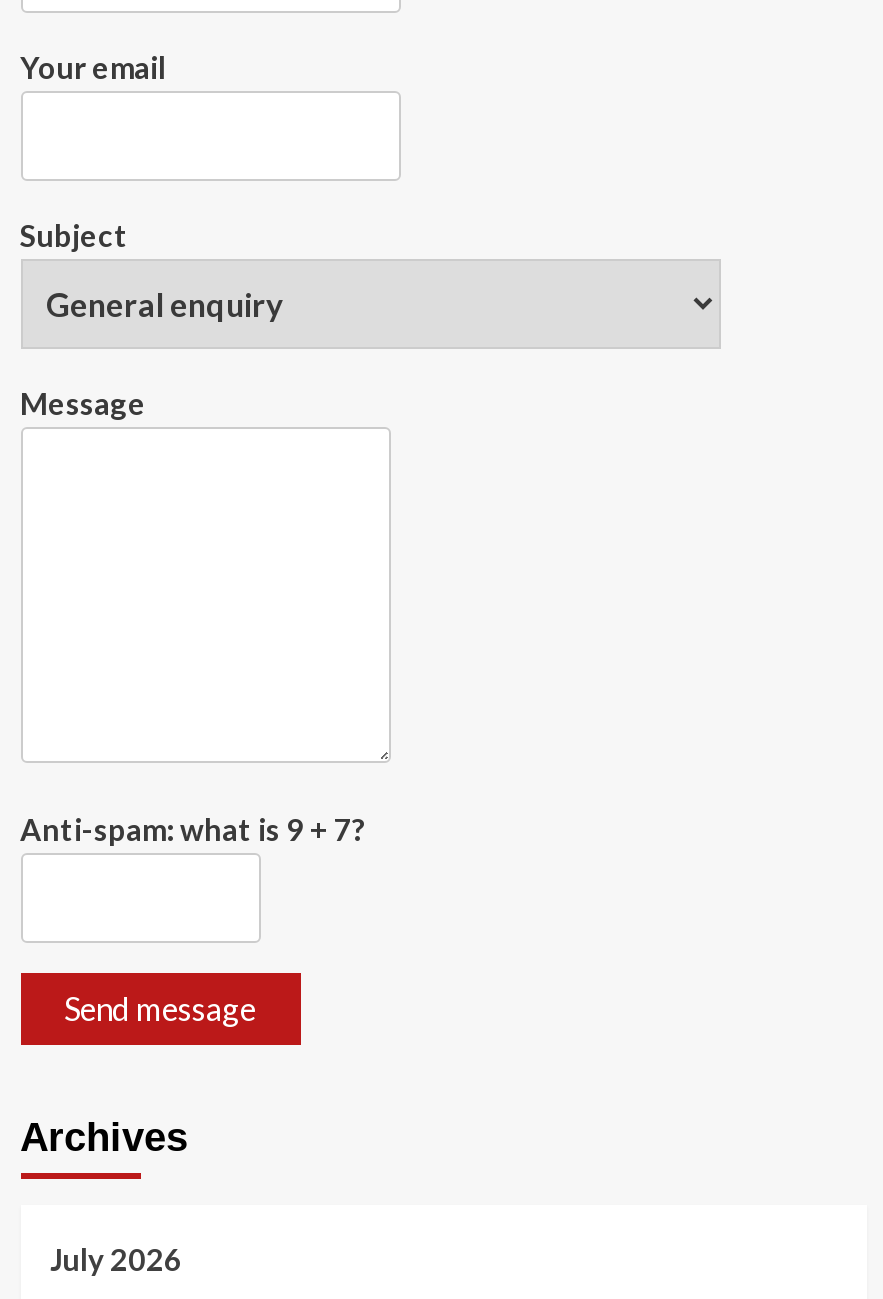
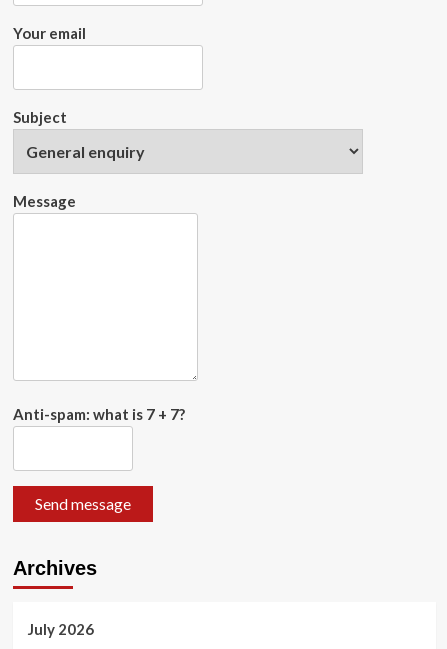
- Anti-spam: what is 9 + 7?
+ Anti-spam: what is 7 + 7?
